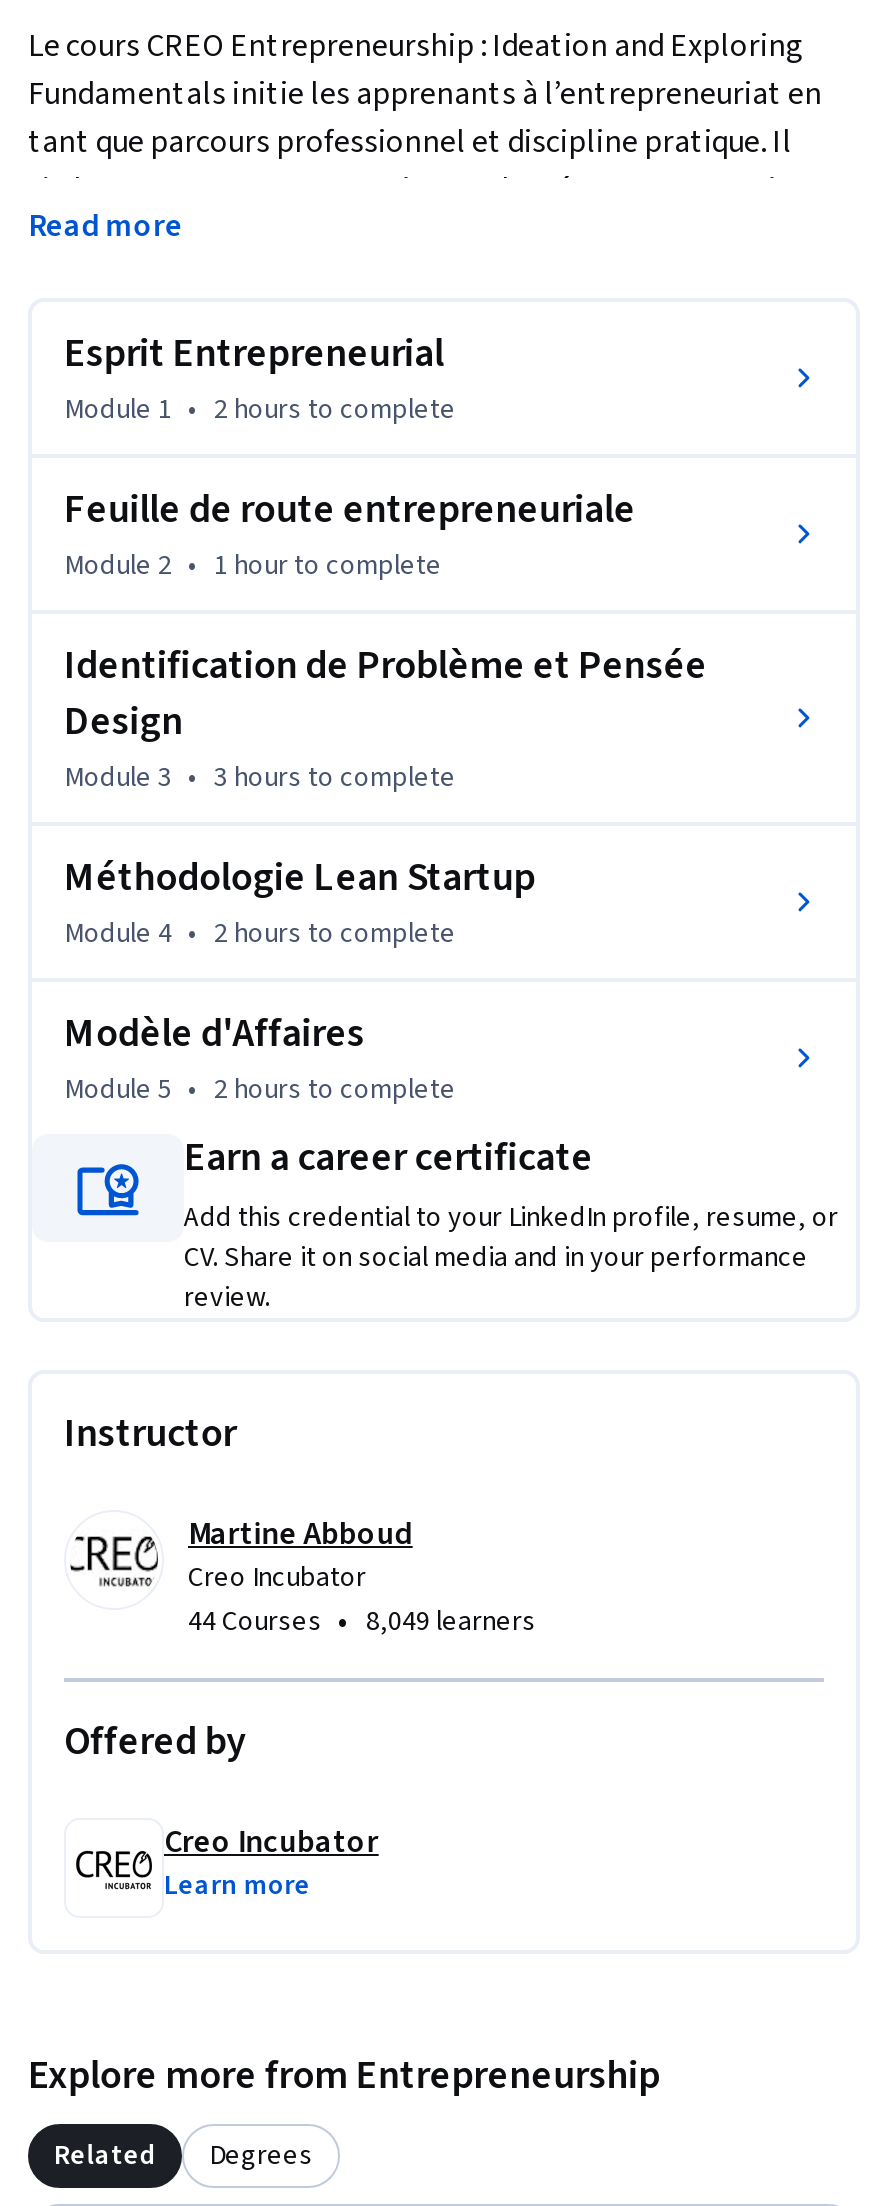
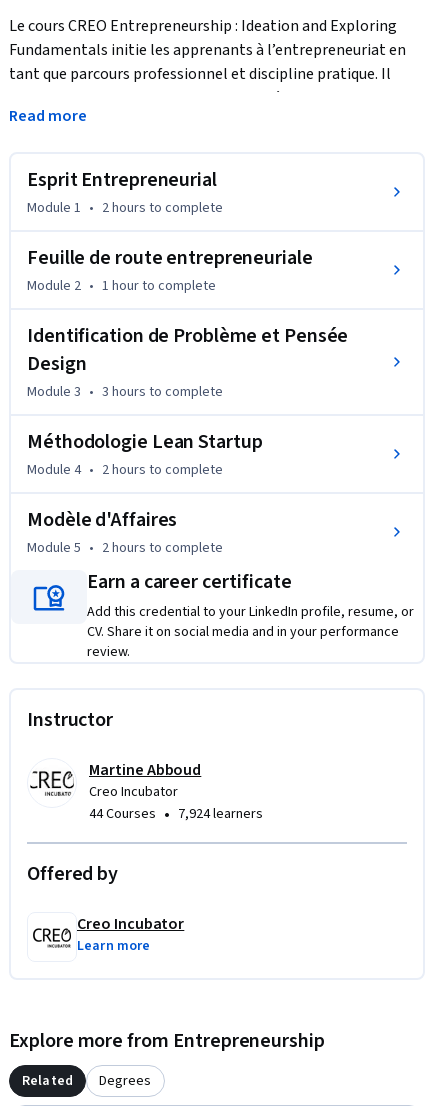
- 44 Courses • 8,049 learners
+ 44 Courses • 7,924 learners
